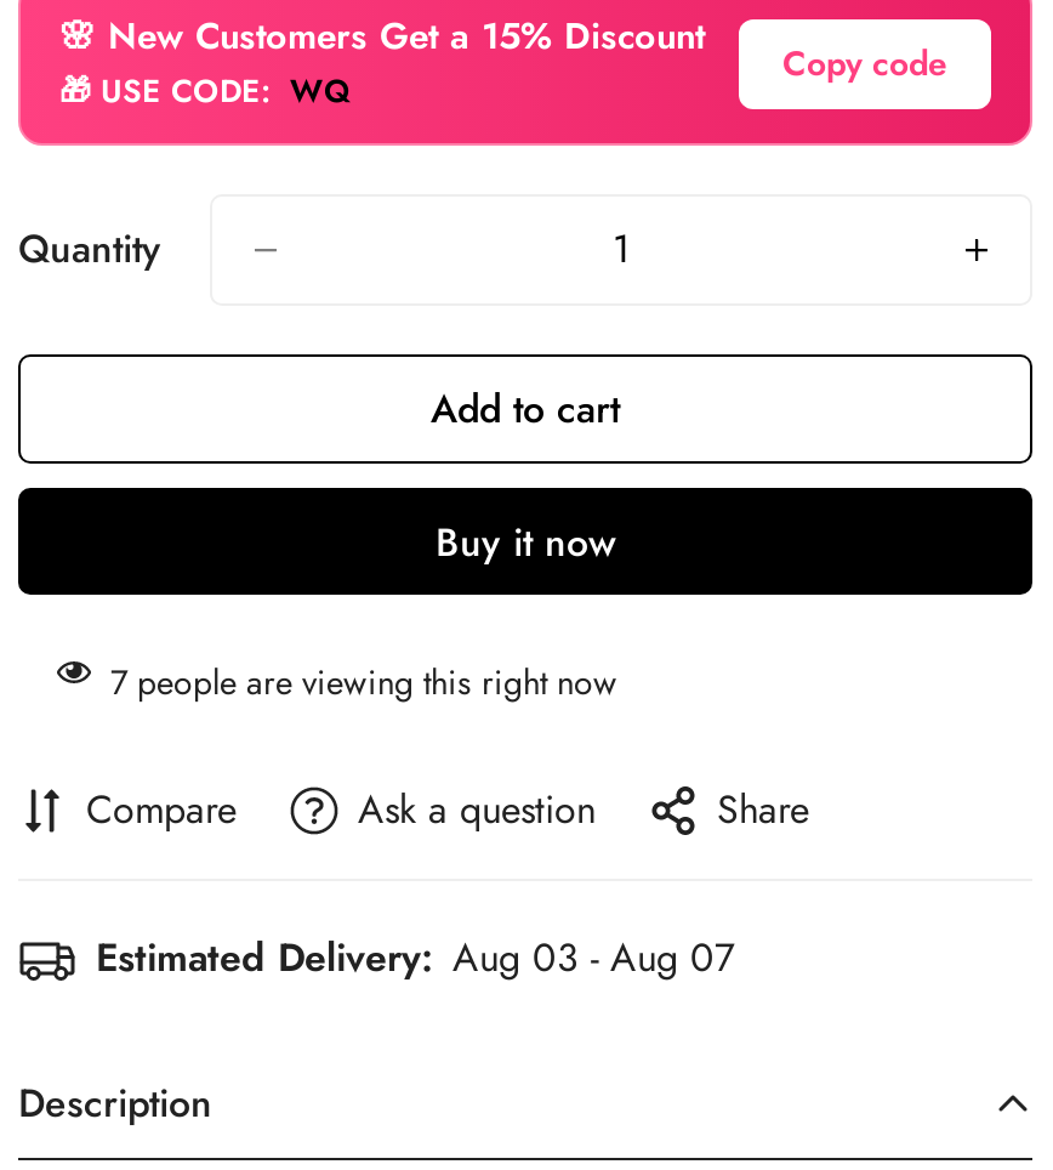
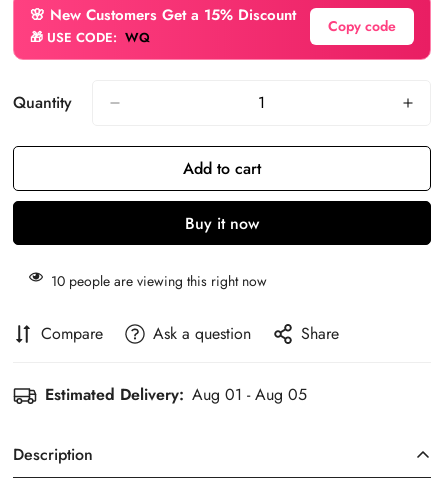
- 7 people are viewing this right now
+ 10 people are viewing this right now

- Estimated Delivery: Aug 03 - Aug 07
+ Estimated Delivery: Aug 01 - Aug 05
